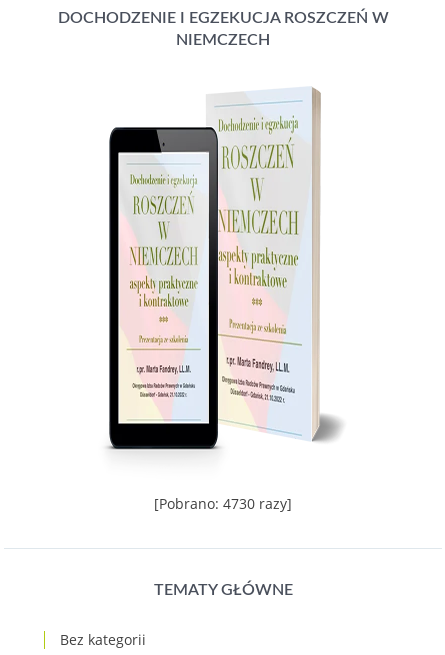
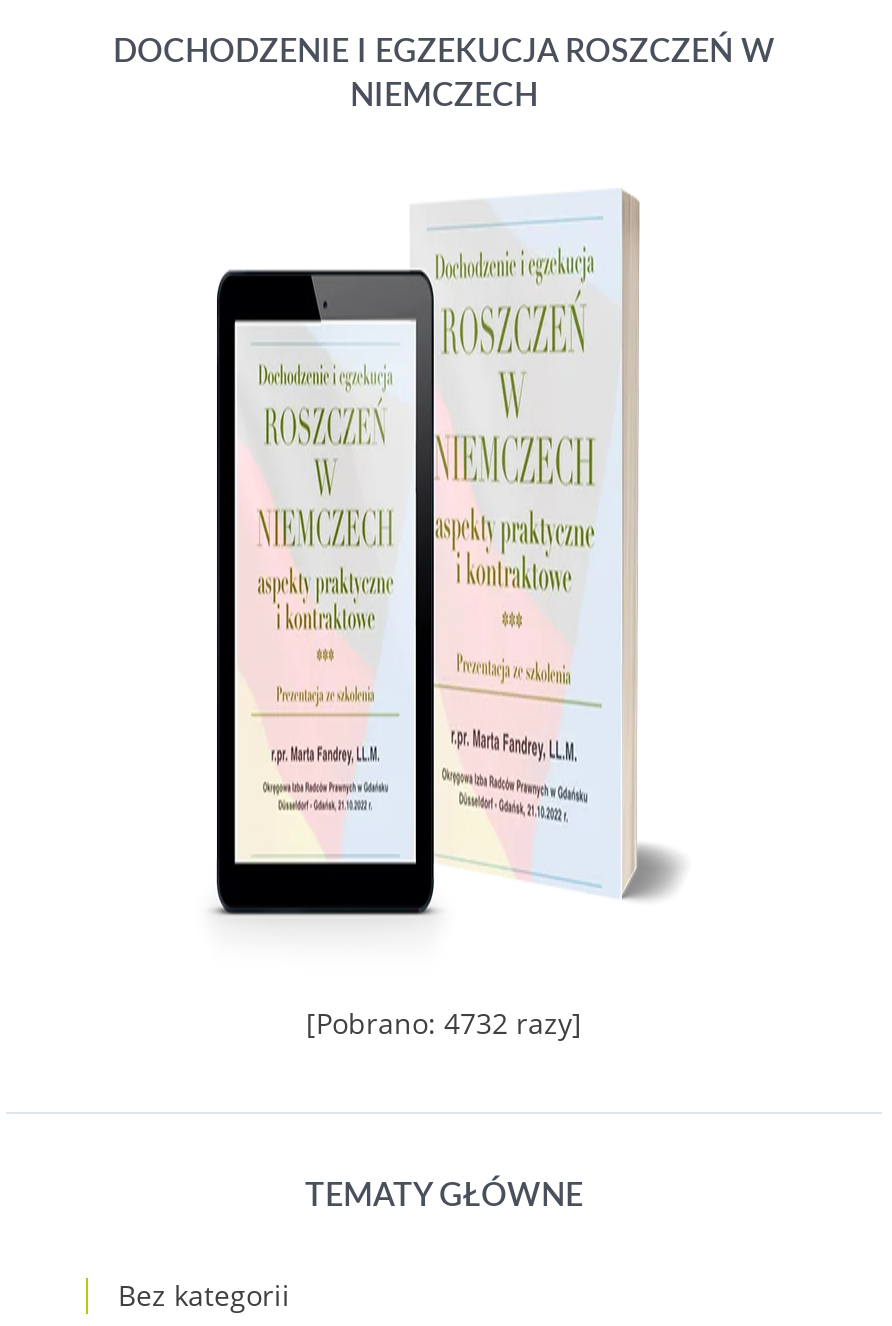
- [Pobrano: 4730 razy]
+ [Pobrano: 4732 razy]
